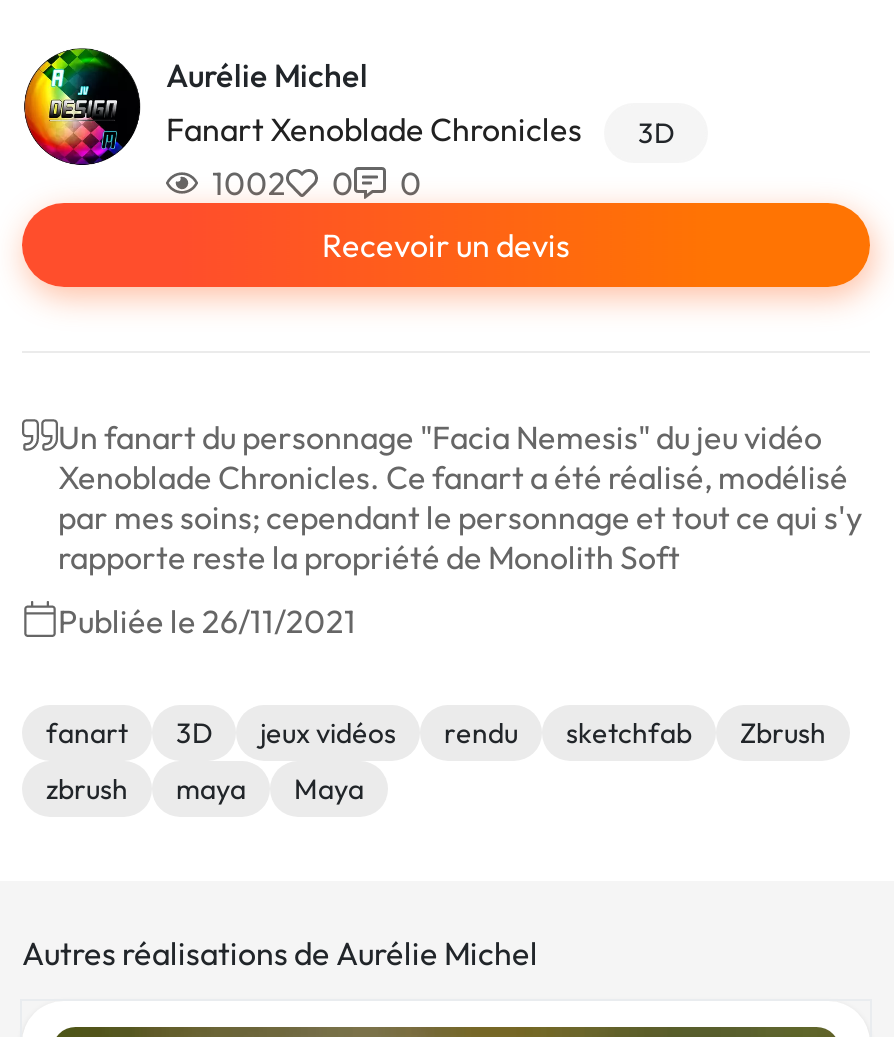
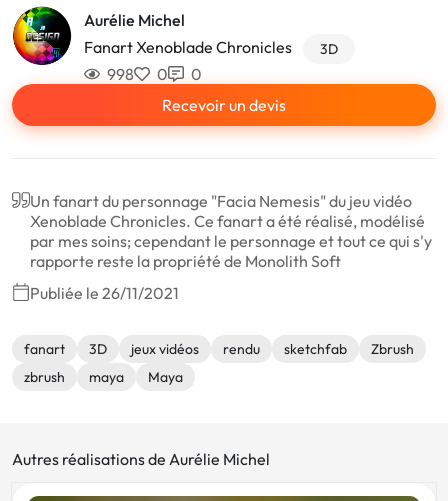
- 1002
+ 998
